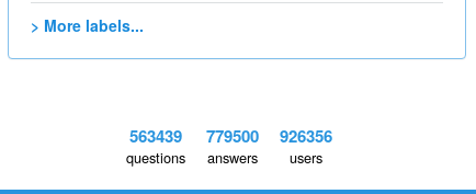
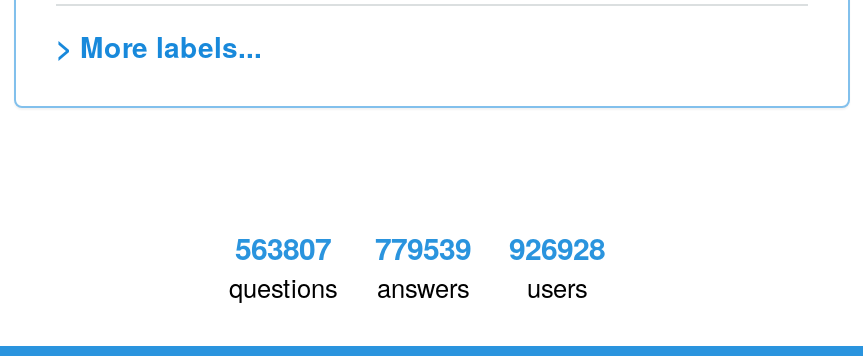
- 563439
+ 563807

- 779500
+ 779539

- 926356
+ 926928
